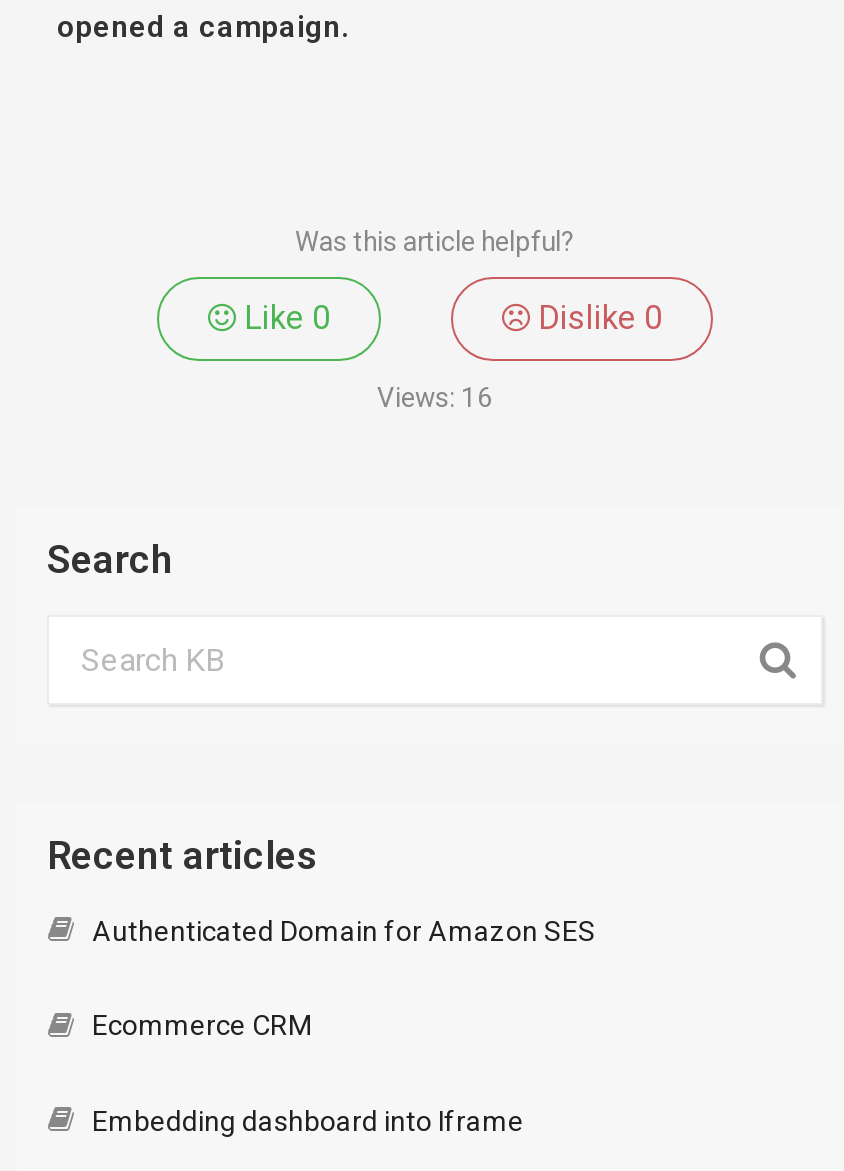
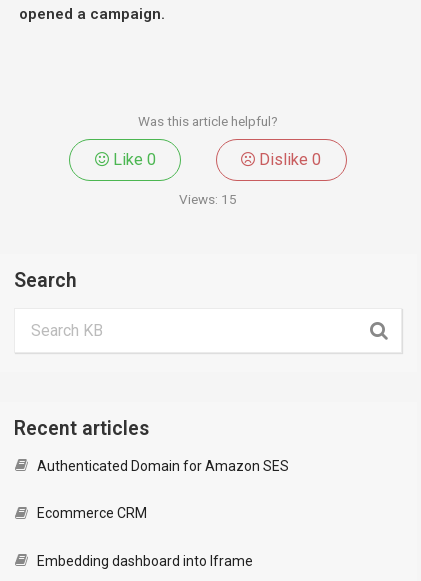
- Views: 16
+ Views: 15
